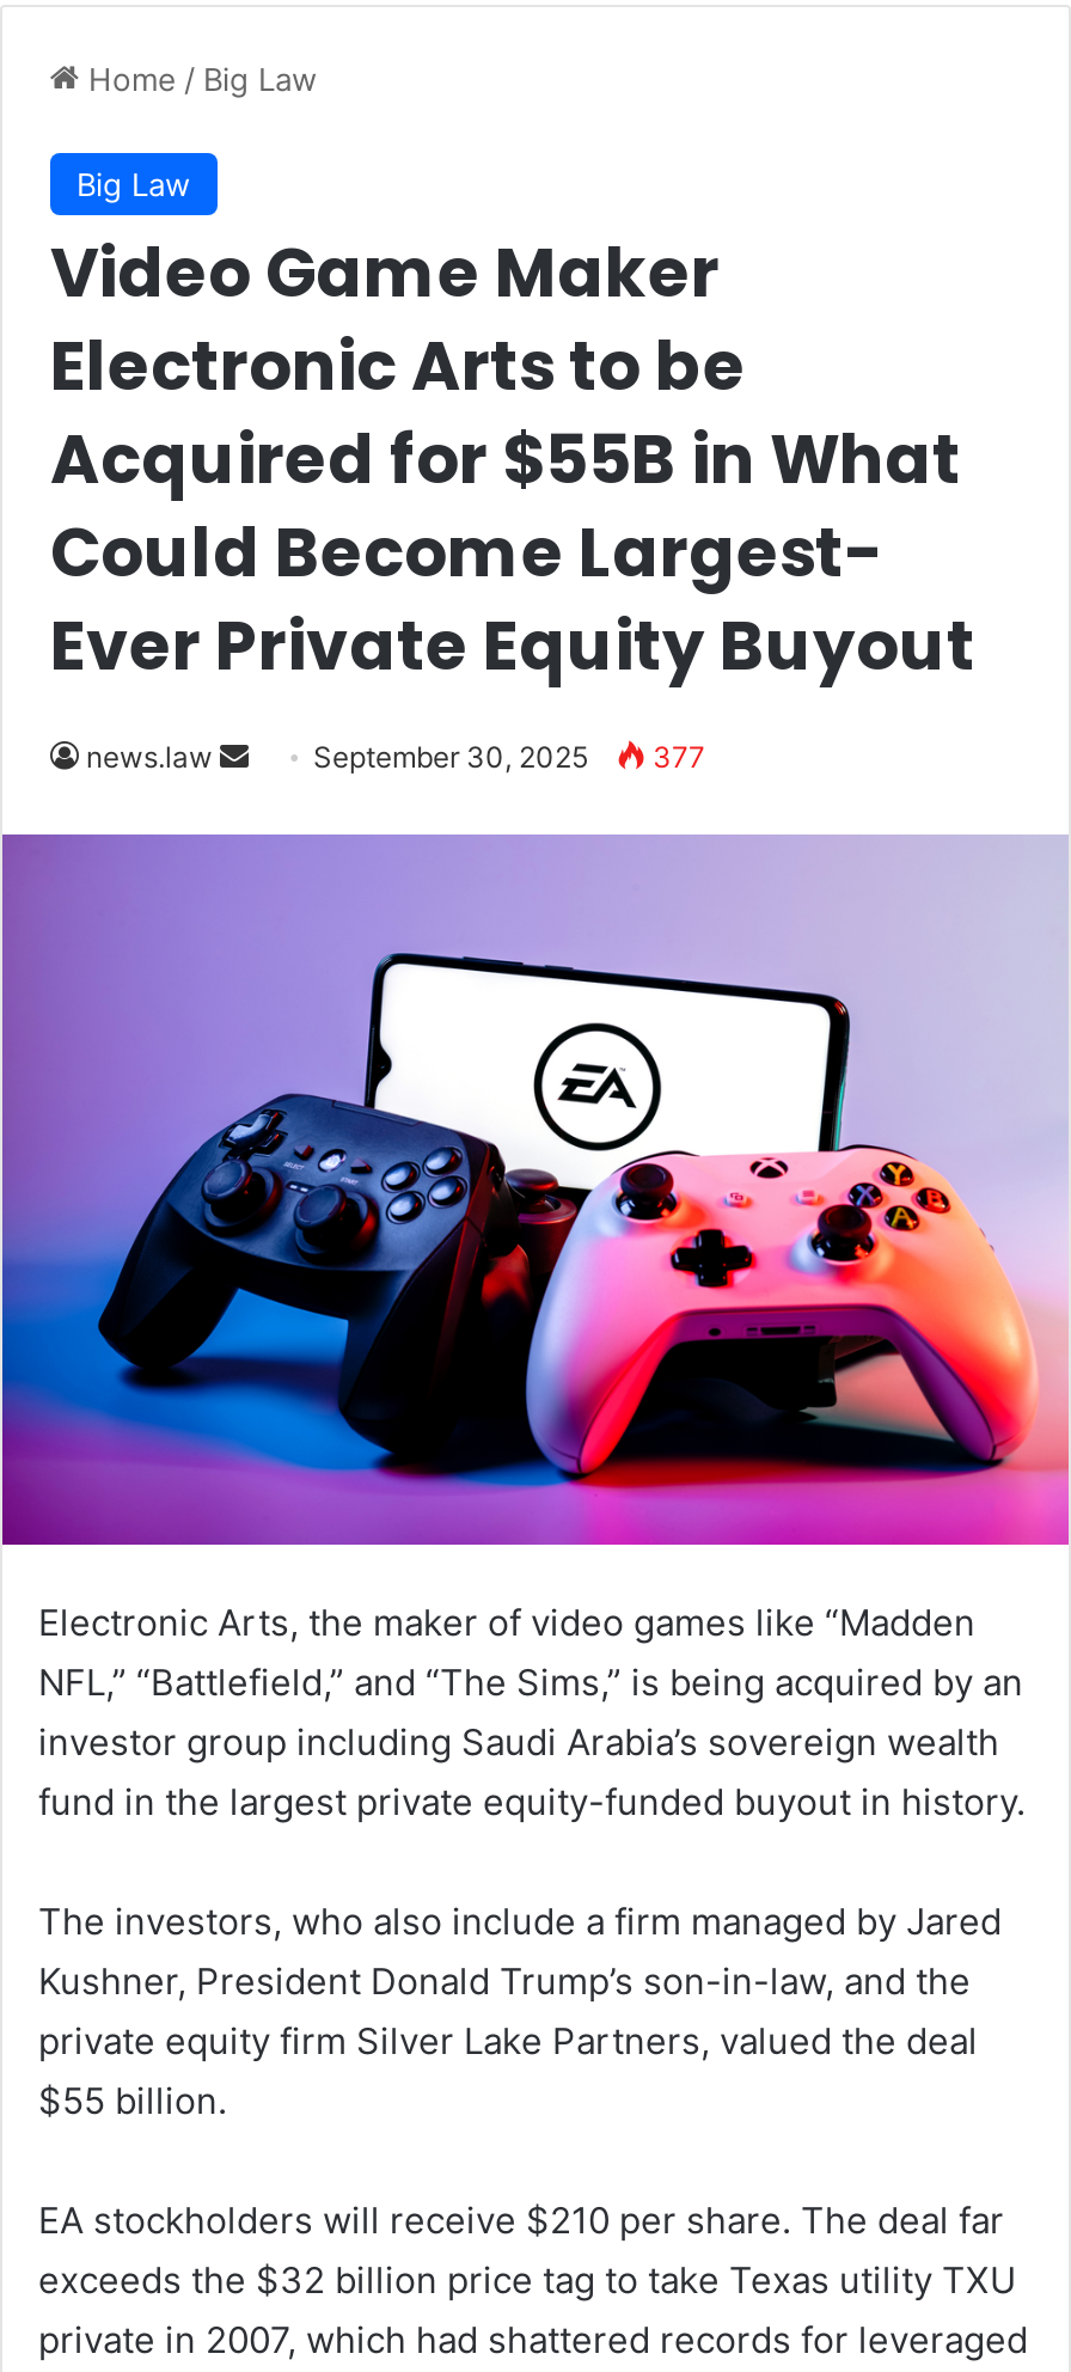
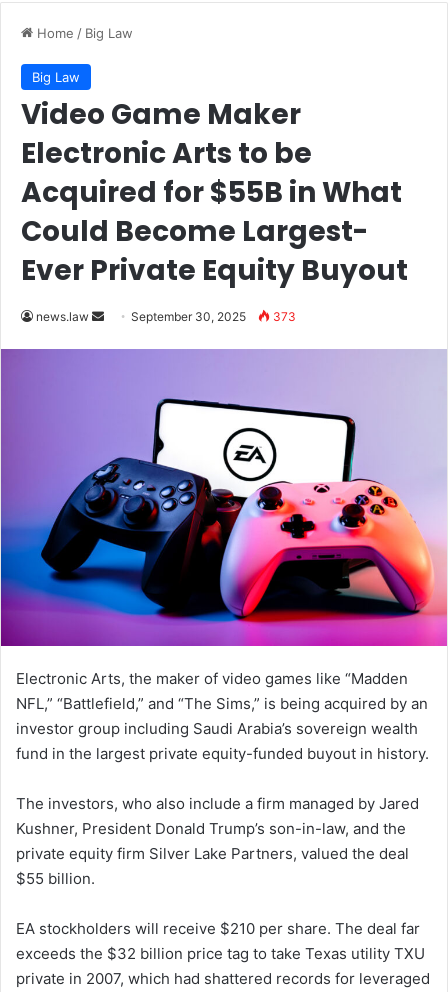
- 377
+ 373
